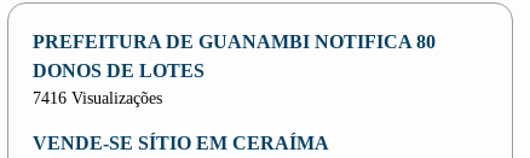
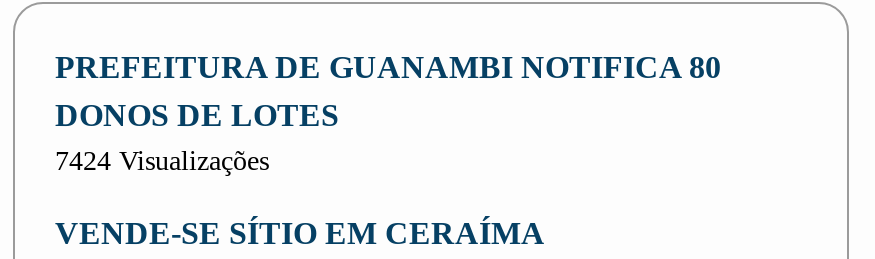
- 7416 Visualizações
+ 7424 Visualizações
